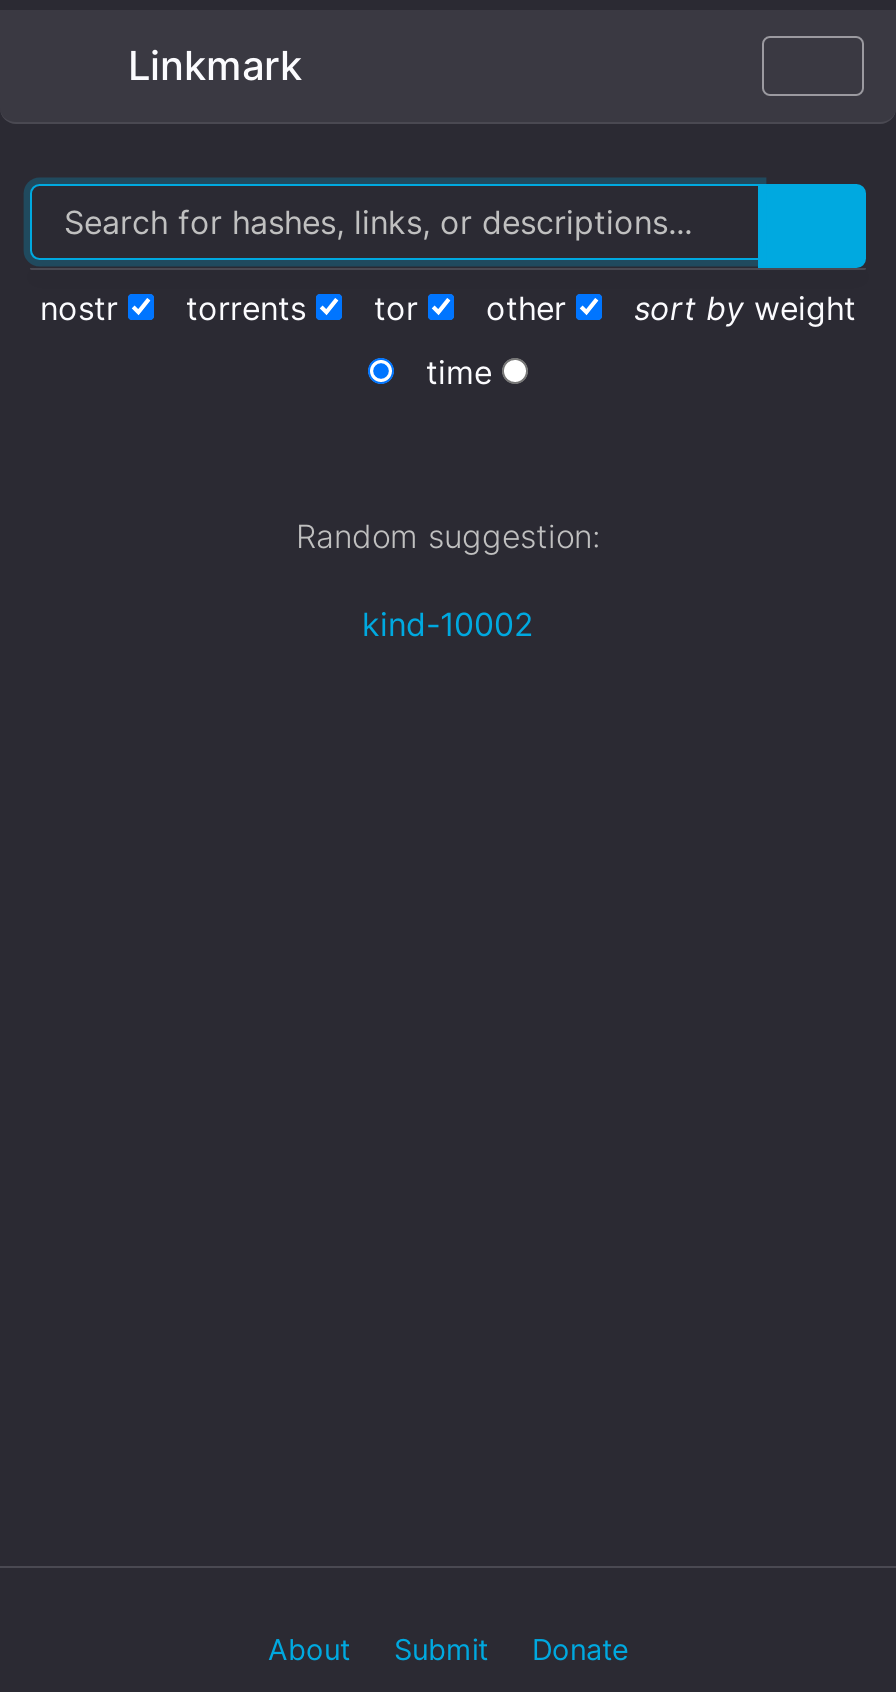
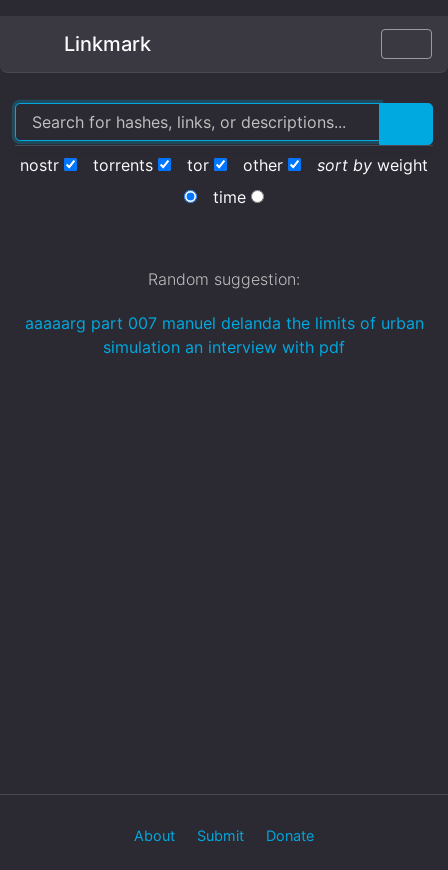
- kind-10002
+ aaaaarg part 007 manuel delanda the limits of urban
+ simulation an interview with pdf
